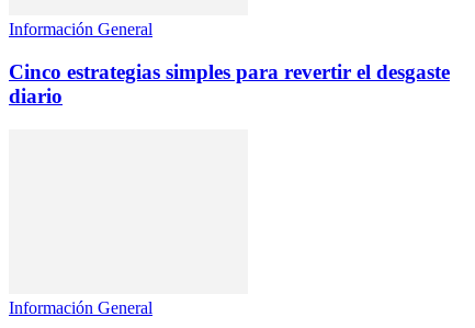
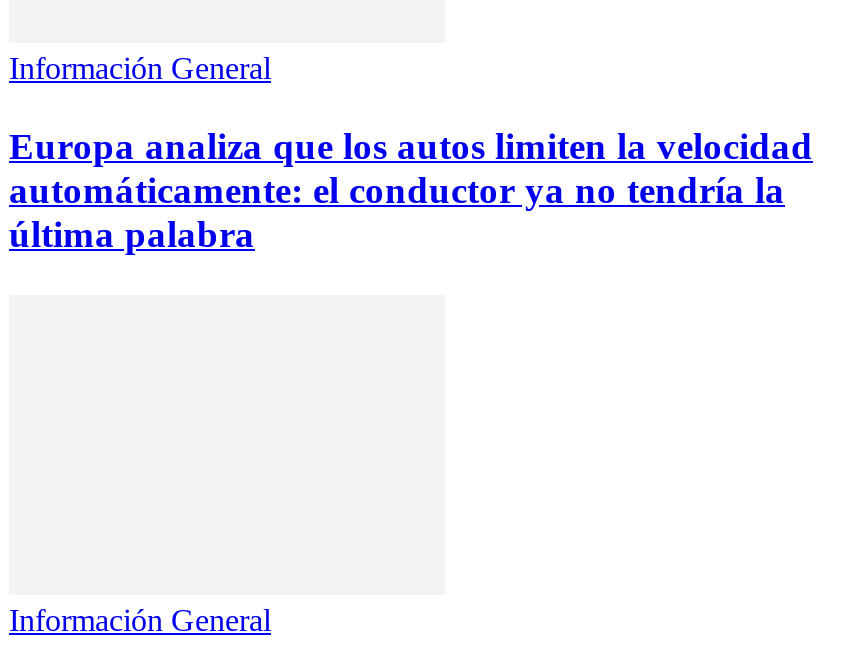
- Cinco estrategias simples para revertir el desgaste
- diario
+ Europa analiza que los autos limiten la velocidad
+ automáticamente: el conductor ya no tendría la
+ última palabra
